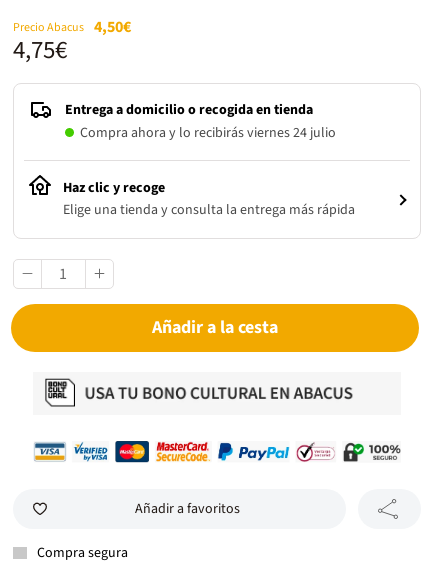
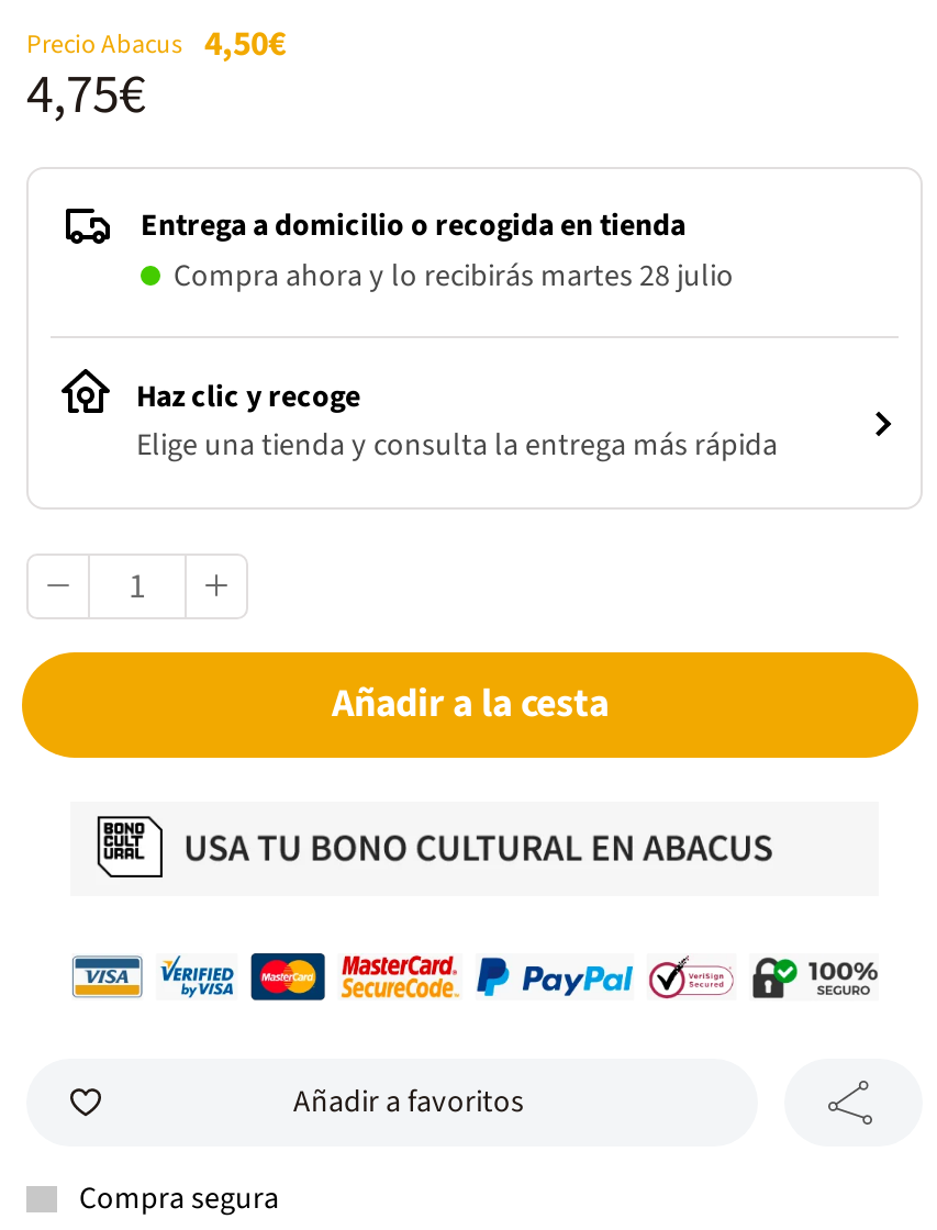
- Compra ahora y lo recibirás viernes 24 julio
+ Compra ahora y lo recibirás martes 28 julio
